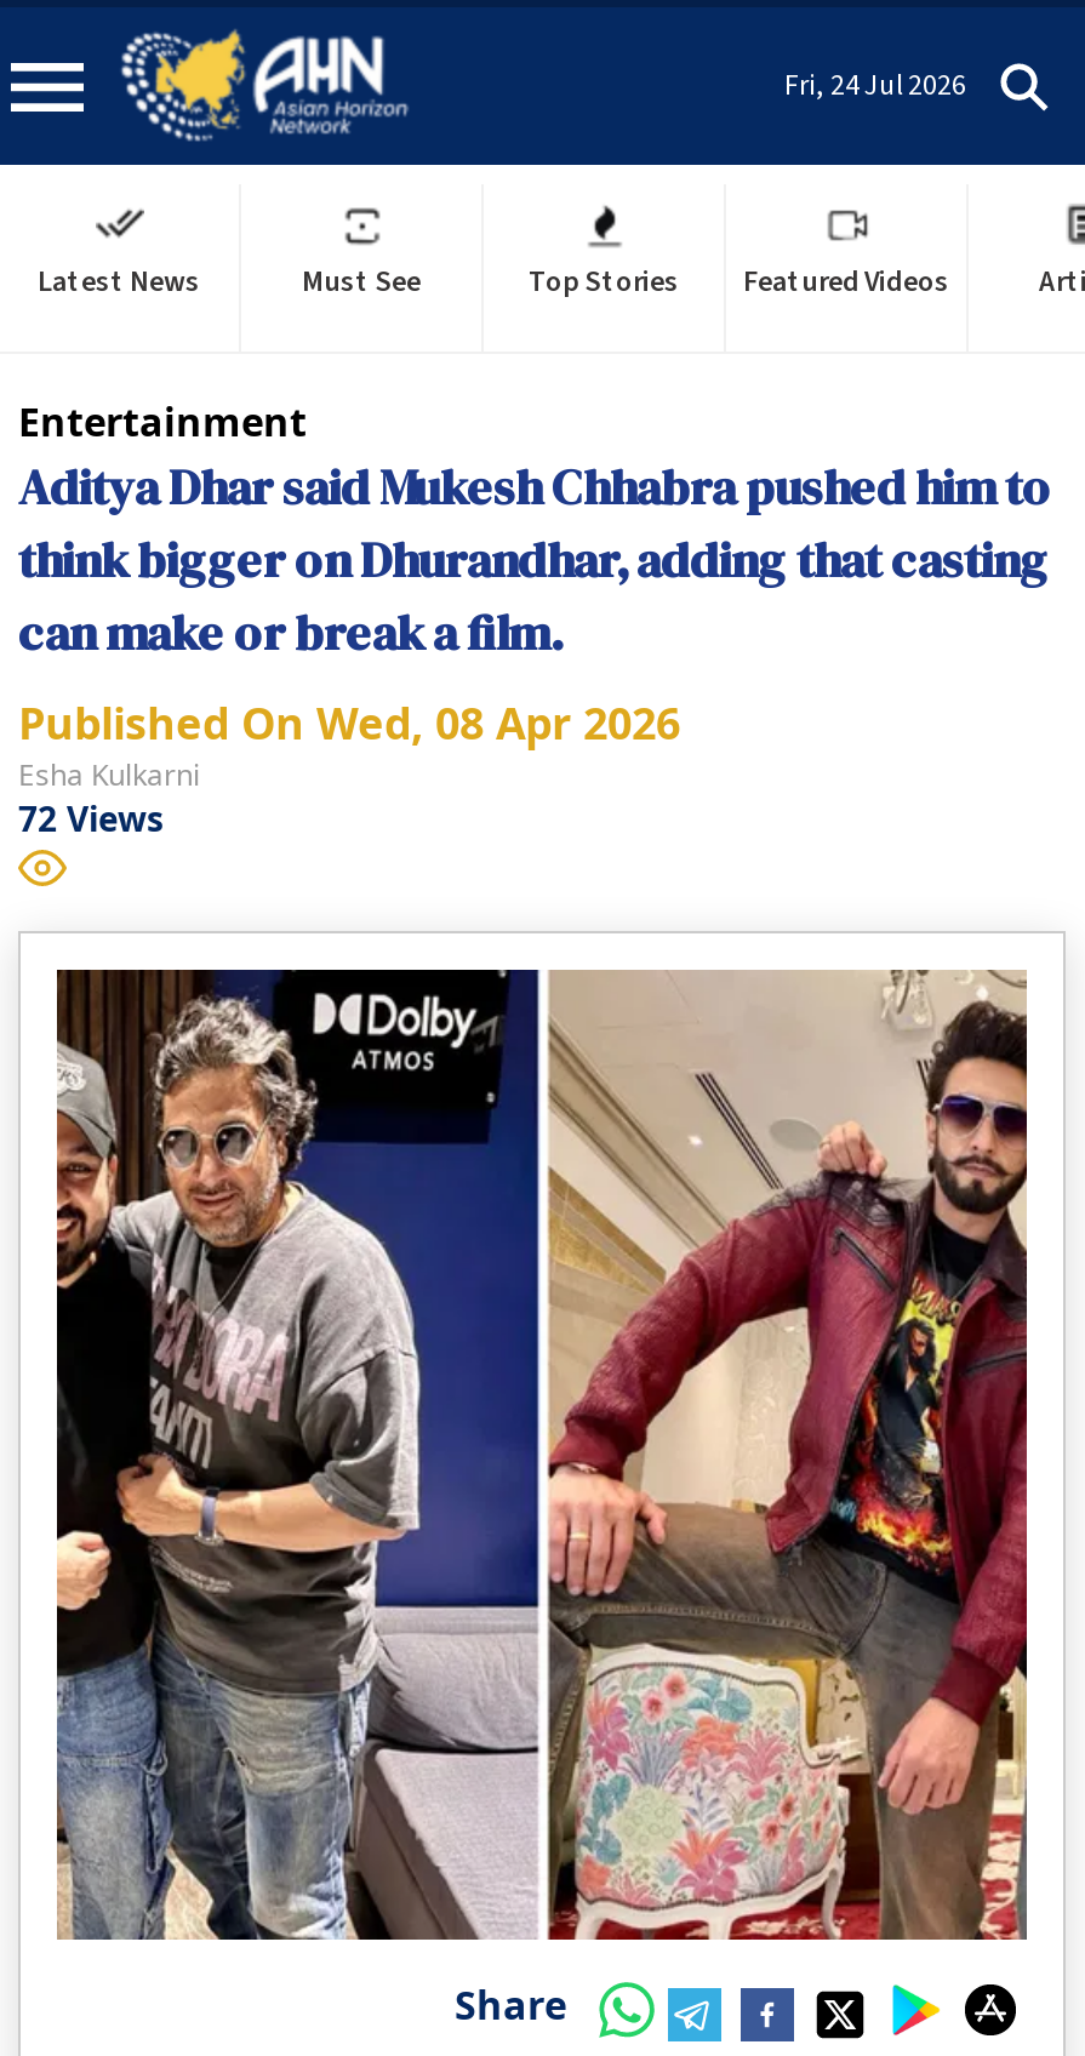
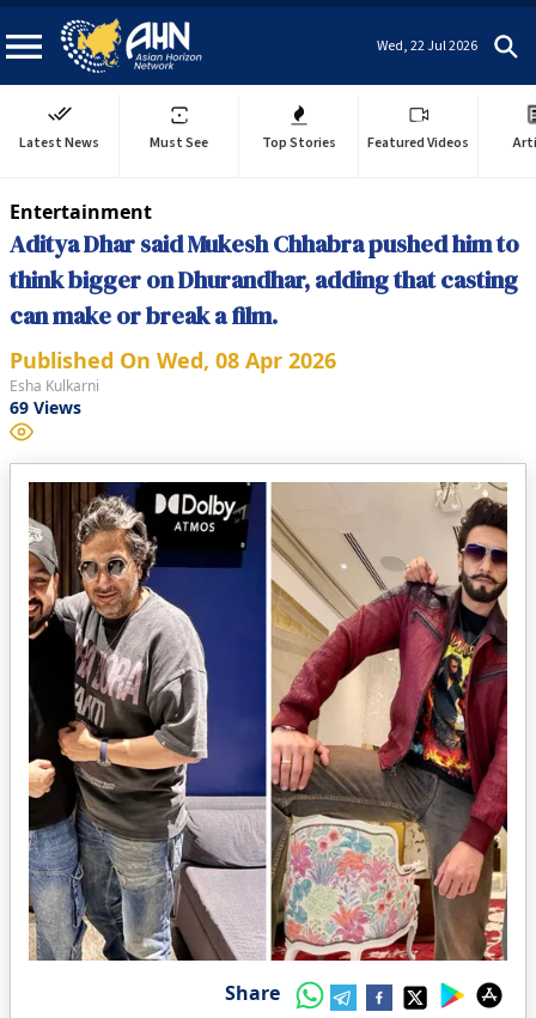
- Fri, 24 Jul 2026
+ Wed, 22 Jul 2026

- 72 Views
+ 69 Views
